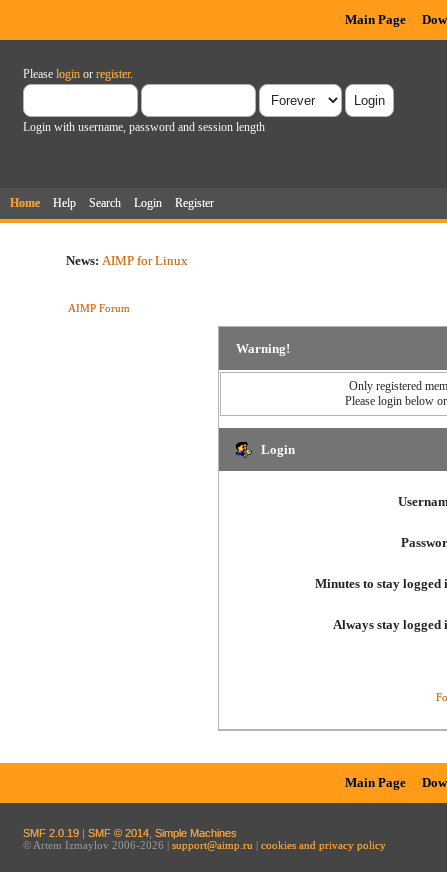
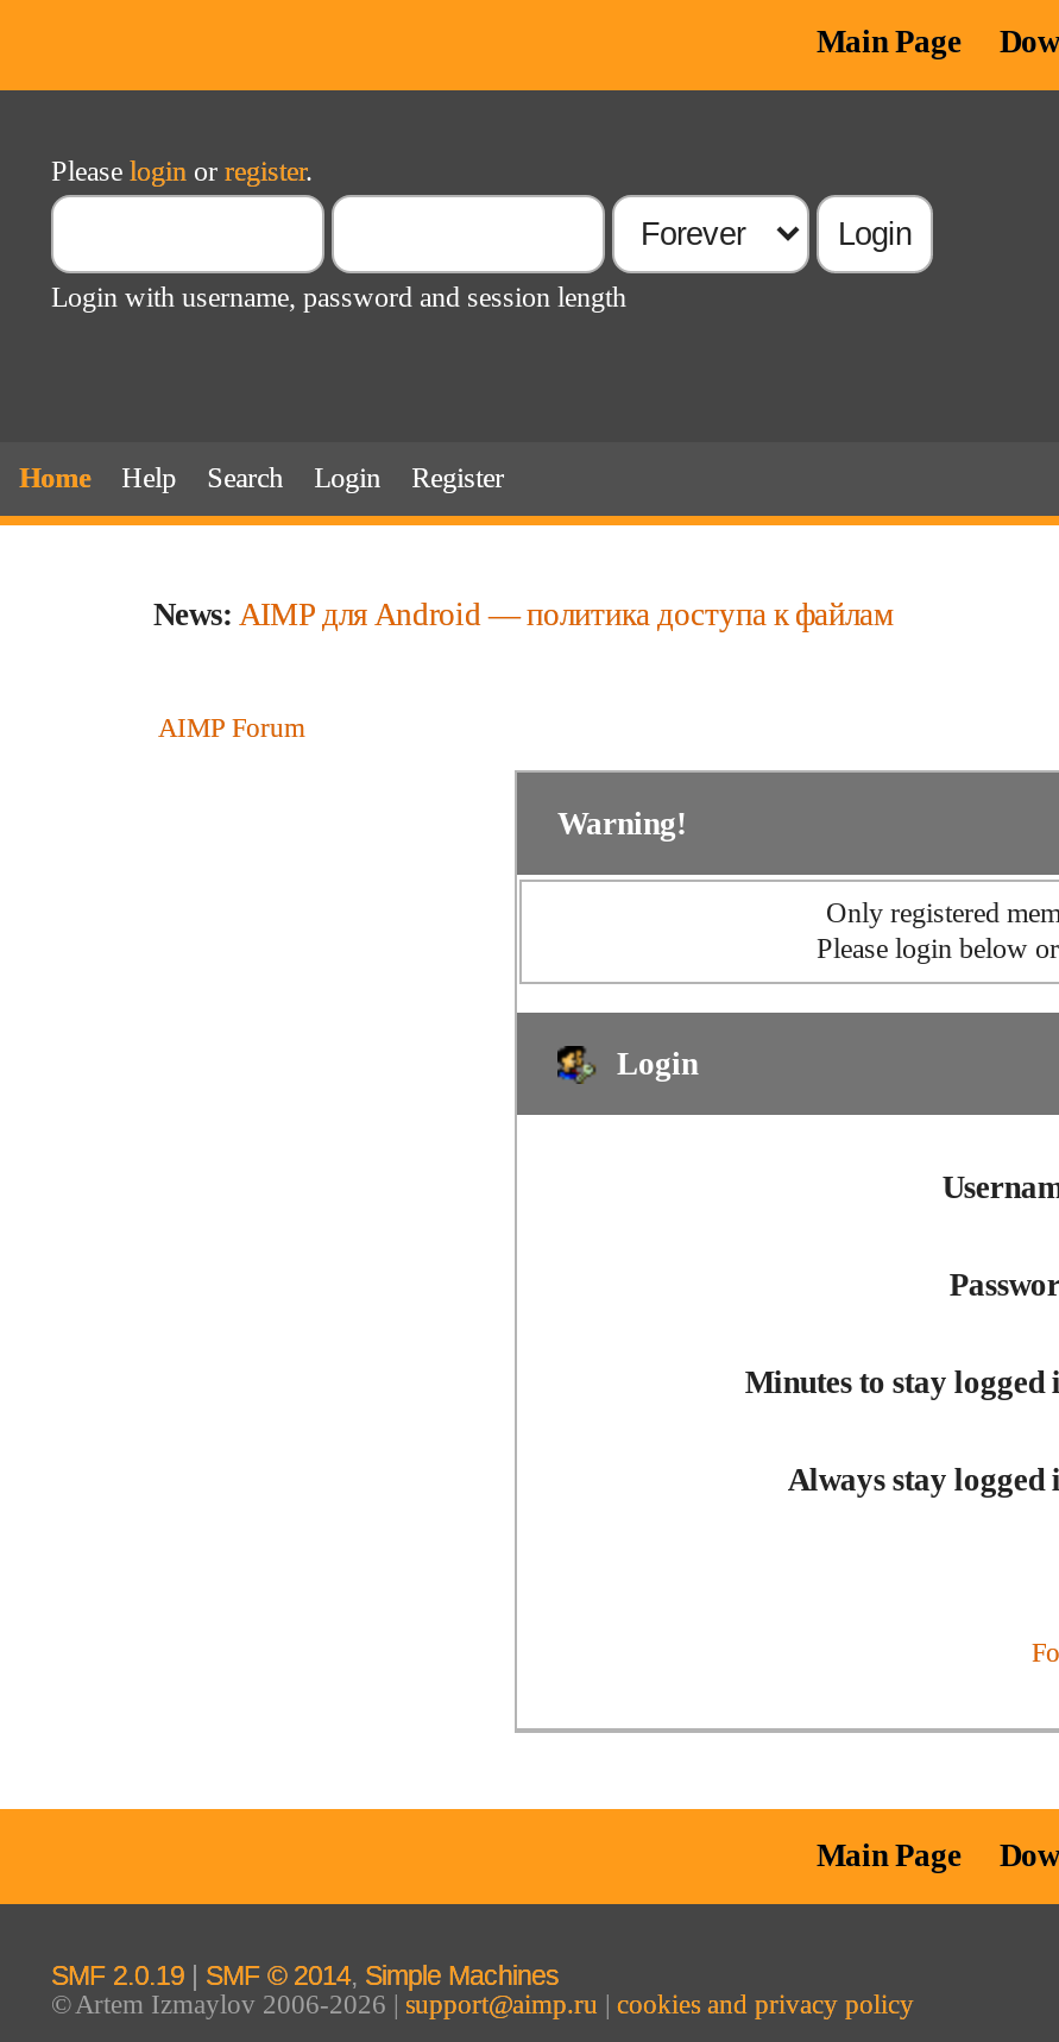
- News: AIMP for Linux
+ News: AIMP для Android — политика доступа к файлам
